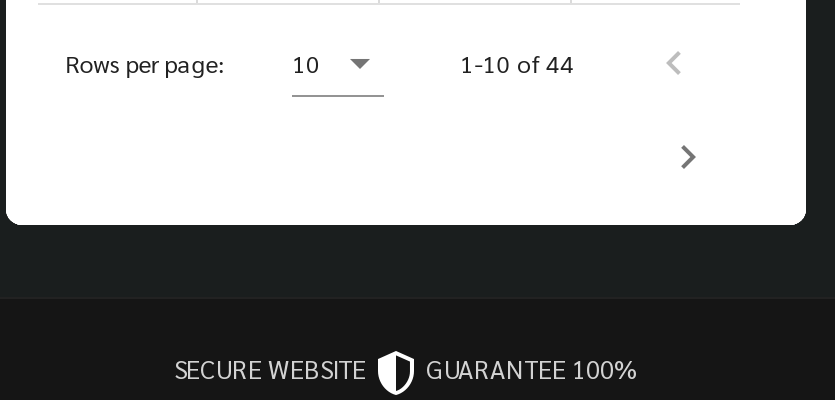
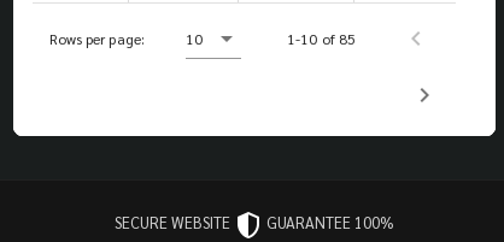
- 1-10 of 44
+ 1-10 of 85
